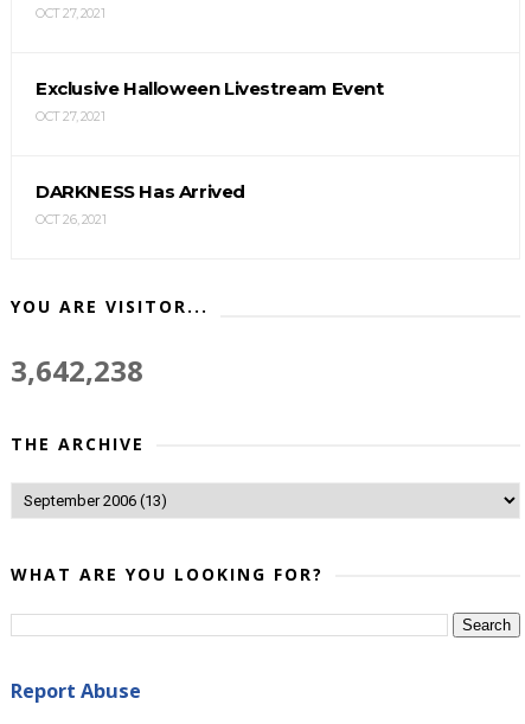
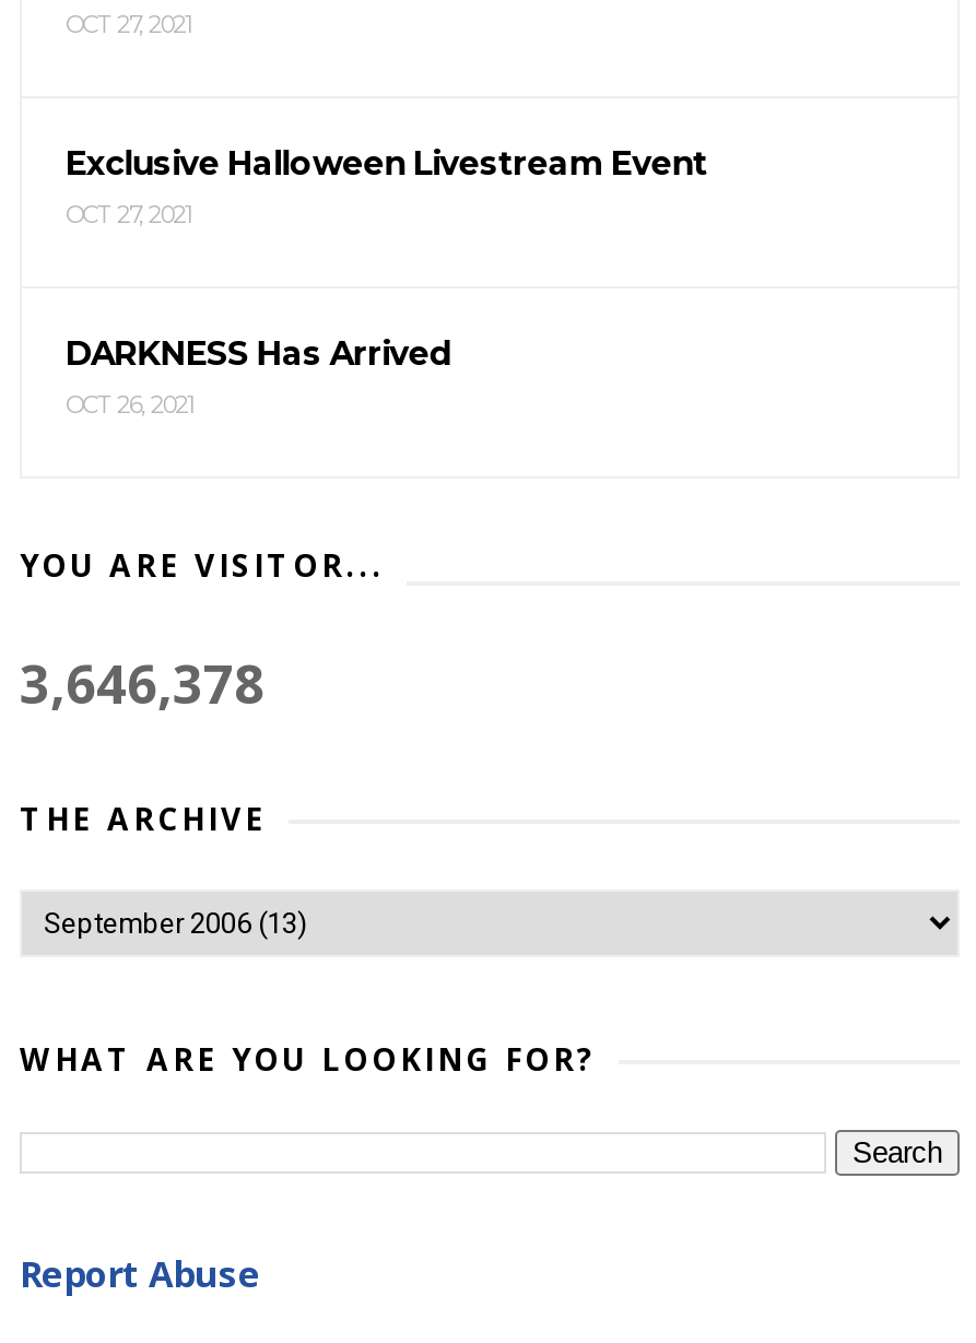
- 3,642,238
+ 3,646,378
